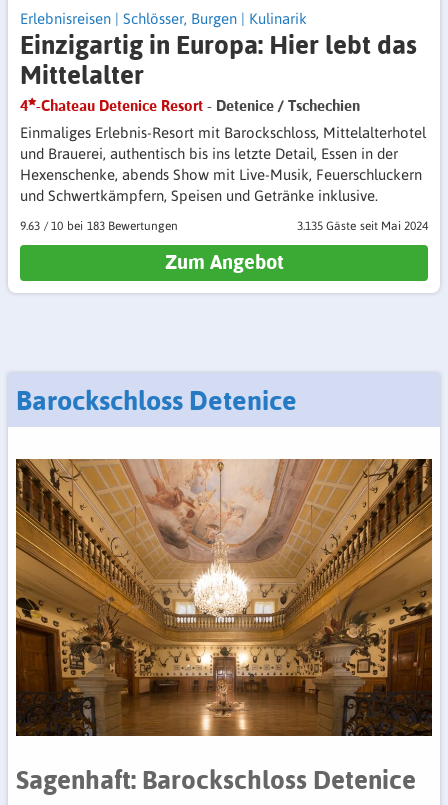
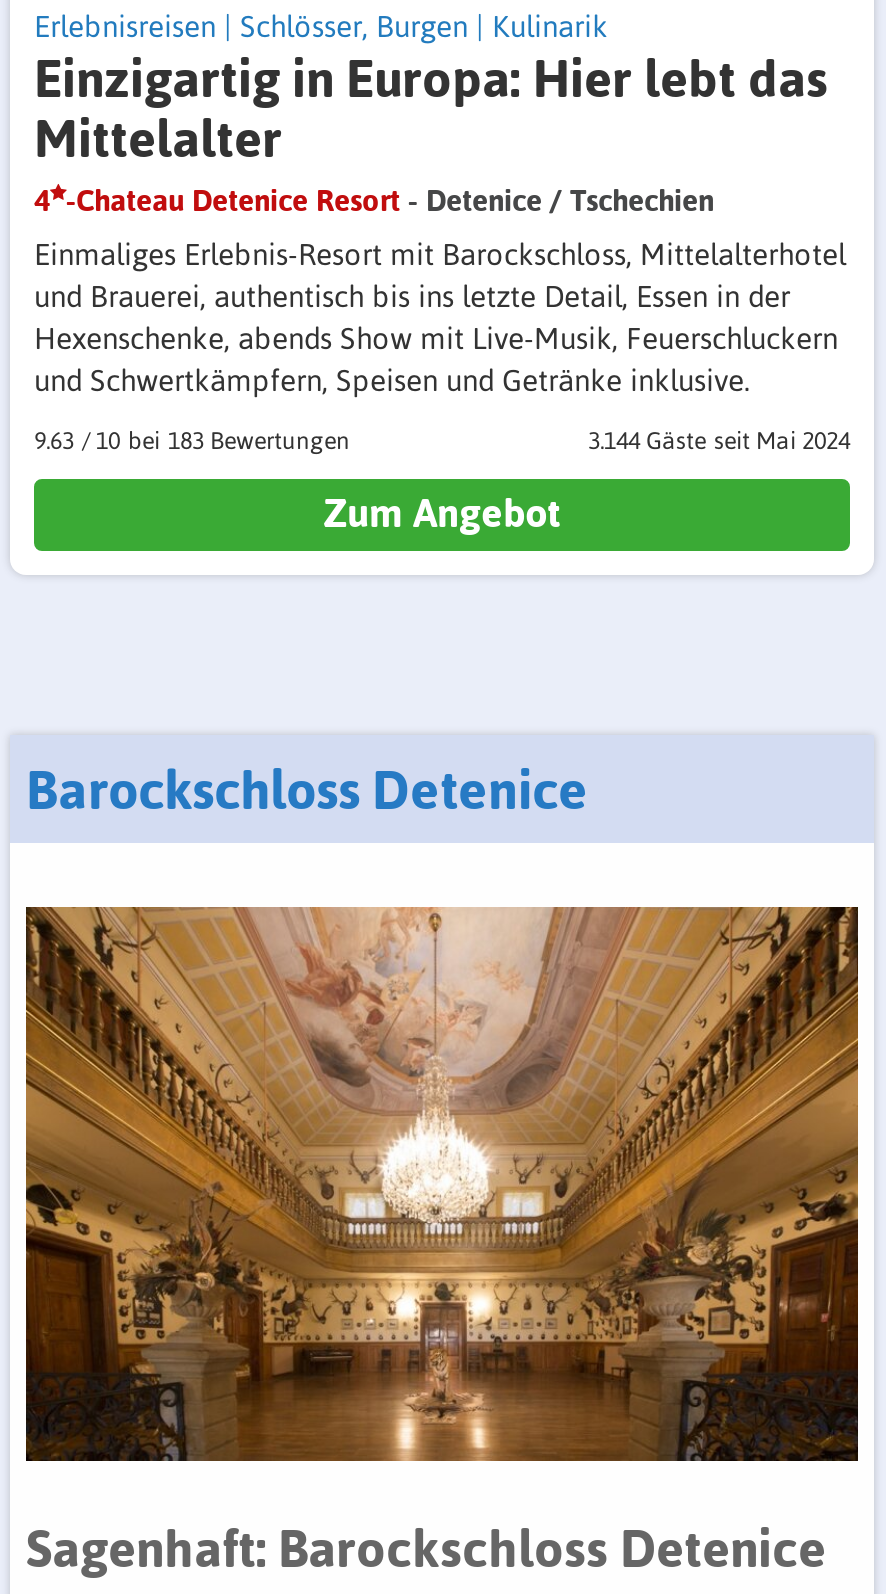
- 3.135 Gäste seit Mai 2024
+ 3.144 Gäste seit Mai 2024
